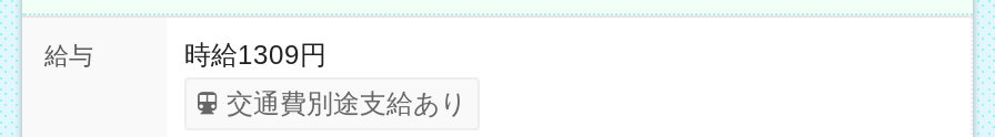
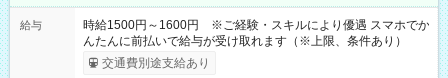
- 時給1309円
+ 時給1500円～1600円 ※ご経験・スキルにより優遇 スマホでか
+ んたんに前払いで給与が受け取れます（※上限、条件あり）
